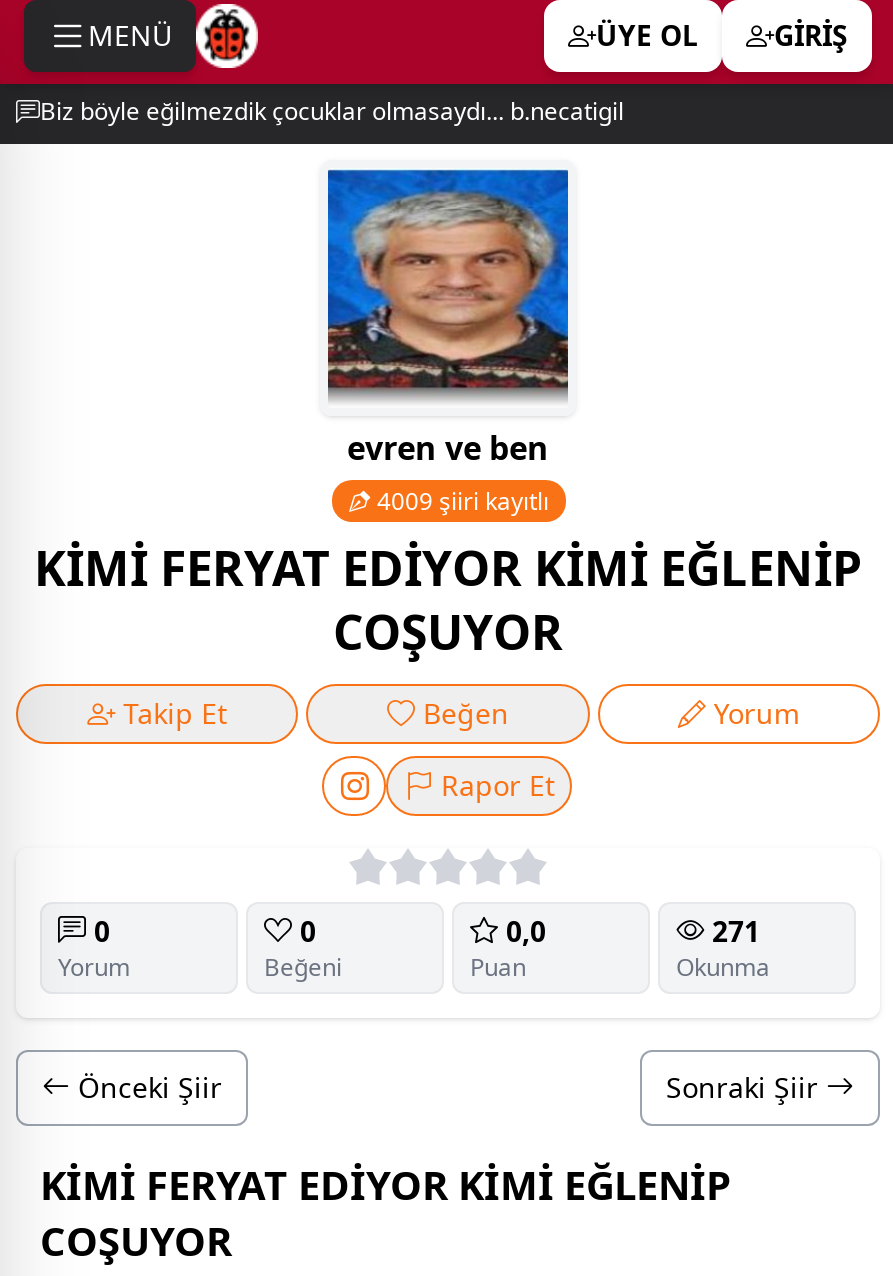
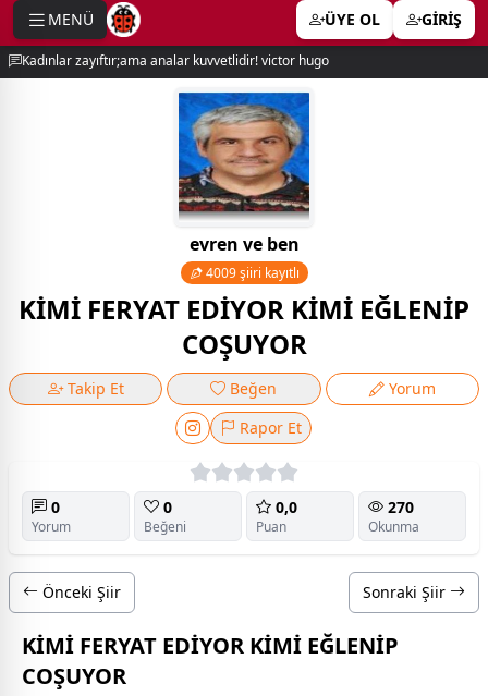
- Biz böyle eğilmezdik çocuklar olmasaydı... b.necatigil
+ Kadınlar zayıftır;ama analar kuvvetlidir! victor hugo

- 271
+ 270
